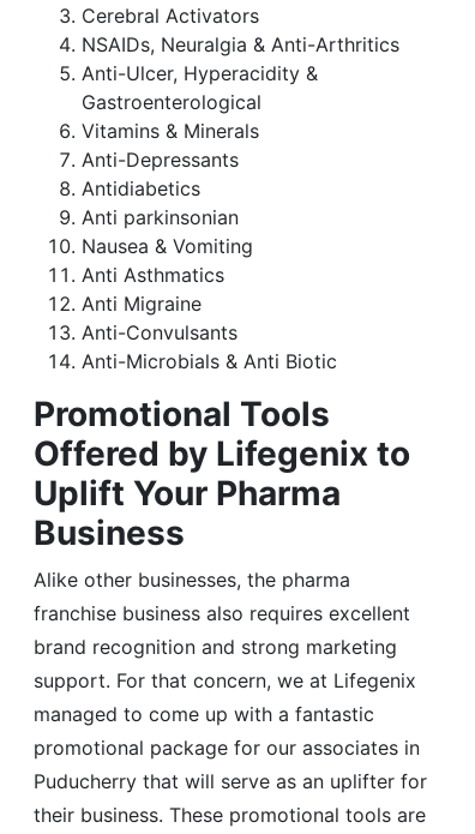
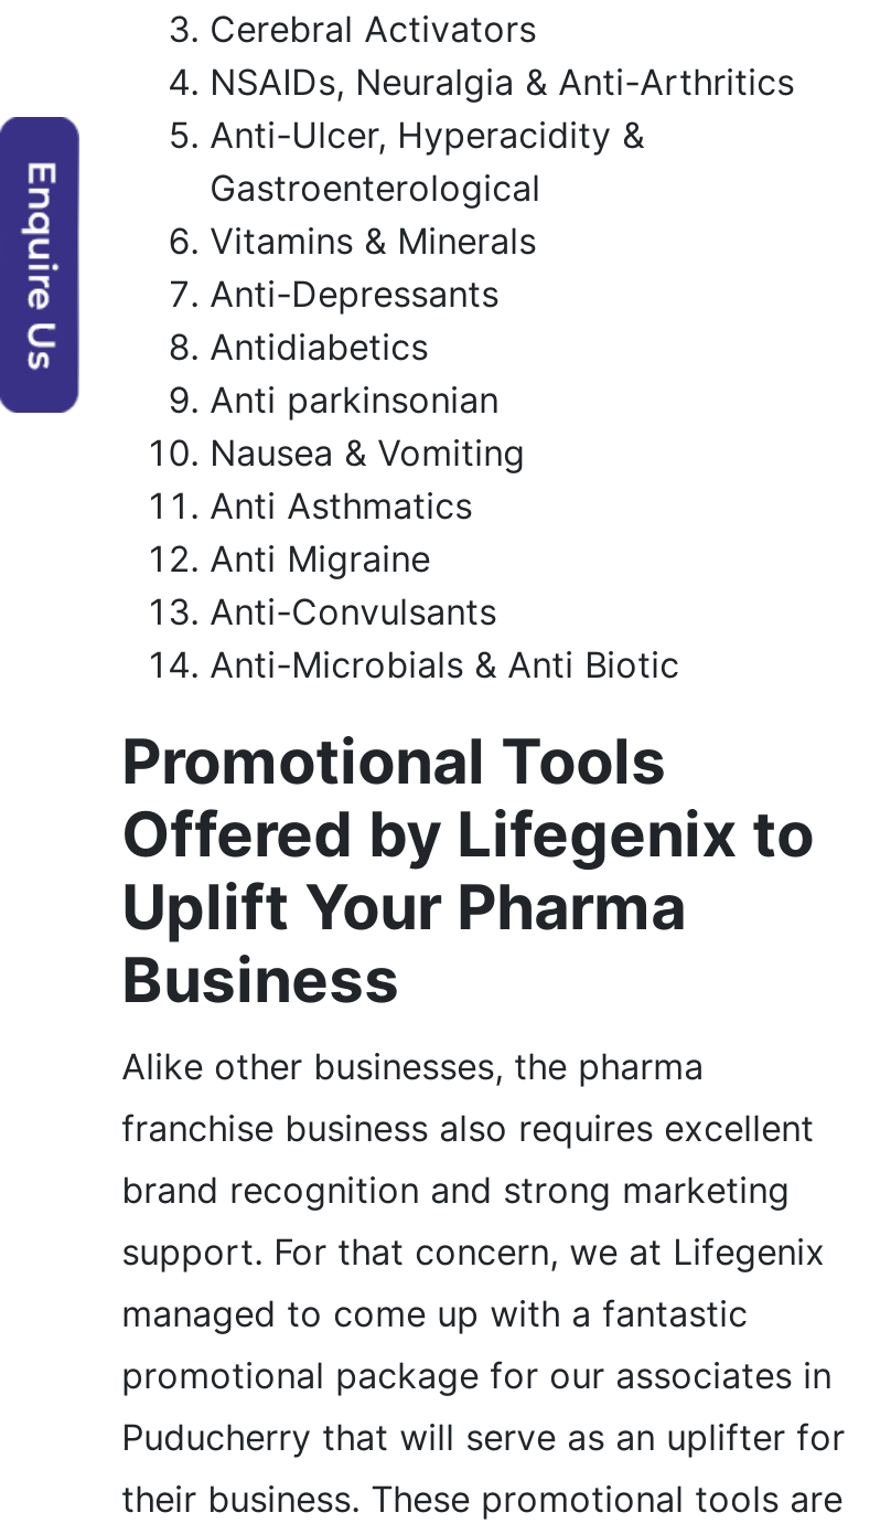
+ [image]
